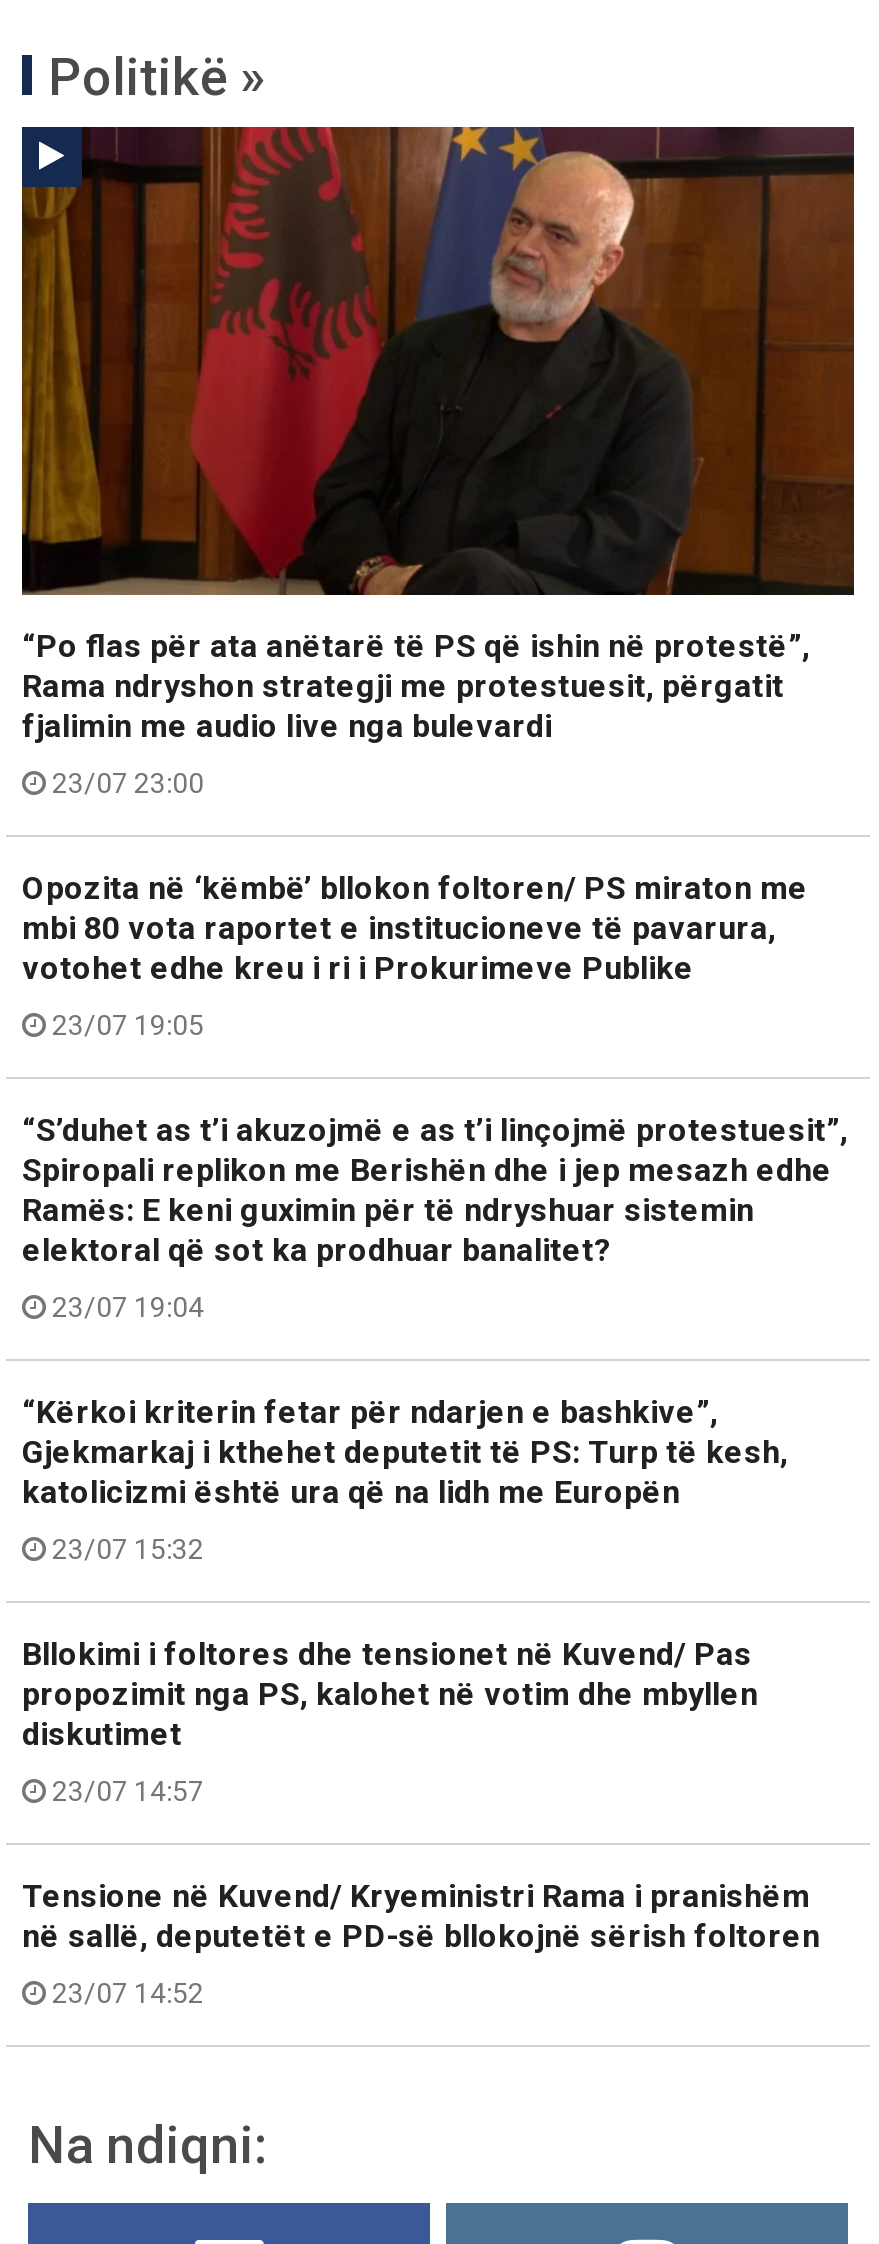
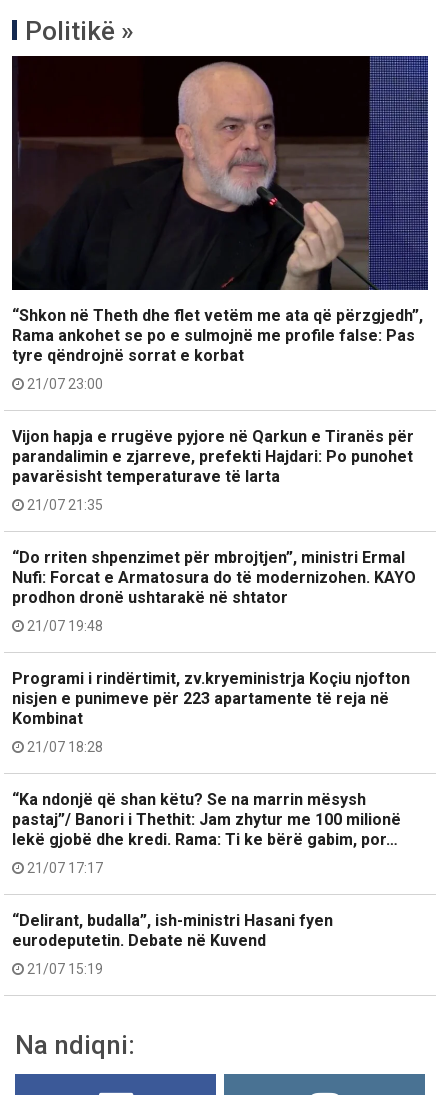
- [image]
- “Po flas për ata anëtarë të PS që ishin në protestë”,
- Rama ndryshon strategji me protestuesit, përgatit
- fjalimin me audio live nga bulevardi
+ [image]
+ “Shkon në Theth dhe flet vetëm me ata që përzgjedh”,
+ Rama ankohet se po e sulmojnë me profile false: Pas
+ tyre qëndrojnë sorrat e korbat

- 23/07 23:00
+ 21/07 23:00

- Opozita në ‘këmbë’ bllokon foltoren/ PS miraton me
- mbi 80 vota raportet e institucioneve të pavarura,
- votohet edhe kreu i ri i Prokurimeve Publike
+ Vijon hapja e rrugëve pyjore në Qarkun e Tiranës për
+ parandalimin e zjarreve, prefekti Hajdari: Po punohet
+ pavarësisht temperaturave të larta

- 23/07 19:05
+ 21/07 21:35

- “S’duhet as t’i akuzojmë e as t’i linçojmë protestuesit”,
- Spiropali replikon me Berishën dhe i jep mesazh edhe
- Ramës: E keni guximin për të ndryshuar sistemin
- elektoral që sot ka prodhuar banalitet?
+ “Do rriten shpenzimet për mbrojtjen”, ministri Ermal
+ Nufi: Forcat e Armatosura do të modernizohen. KAYO
+ prodhon dronë ushtarakë në shtator

- 23/07 19:04
+ 21/07 19:48

- “Kërkoi kriterin fetar për ndarjen e bashkive”,
- Gjekmarkaj i kthehet deputetit të PS: Turp të kesh,
- katolicizmi është ura që na lidh me Europën
+ Programi i rindërtimit, zv.kryeministrja Koçiu njofton
+ nisjen e punimeve për 223 apartamente të reja në
+ Kombinat

- 23/07 15:32
+ 21/07 18:28

- Bllokimi i foltores dhe tensionet në Kuvend/ Pas
- propozimit nga PS, kalohet në votim dhe mbyllen
- diskutimet
+ “Ka ndonjë që shan këtu? Se na marrin mësysh
+ pastaj”/ Banori i Thethit: Jam zhytur me 100 milionë
+ lekë gjobë dhe kredi. Rama: Ti ke bërë gabim, por…

- 23/07 14:57
+ 21/07 17:17

- Tensione në Kuvend/ Kryeministri Rama i pranishëm
- në sallë, deputetët e PD-së bllokojnë sërish foltoren
+ “Delirant, budalla”, ish-ministri Hasani fyen
+ eurodeputetin. Debate në Kuvend

- 23/07 14:52
+ 21/07 15:19
